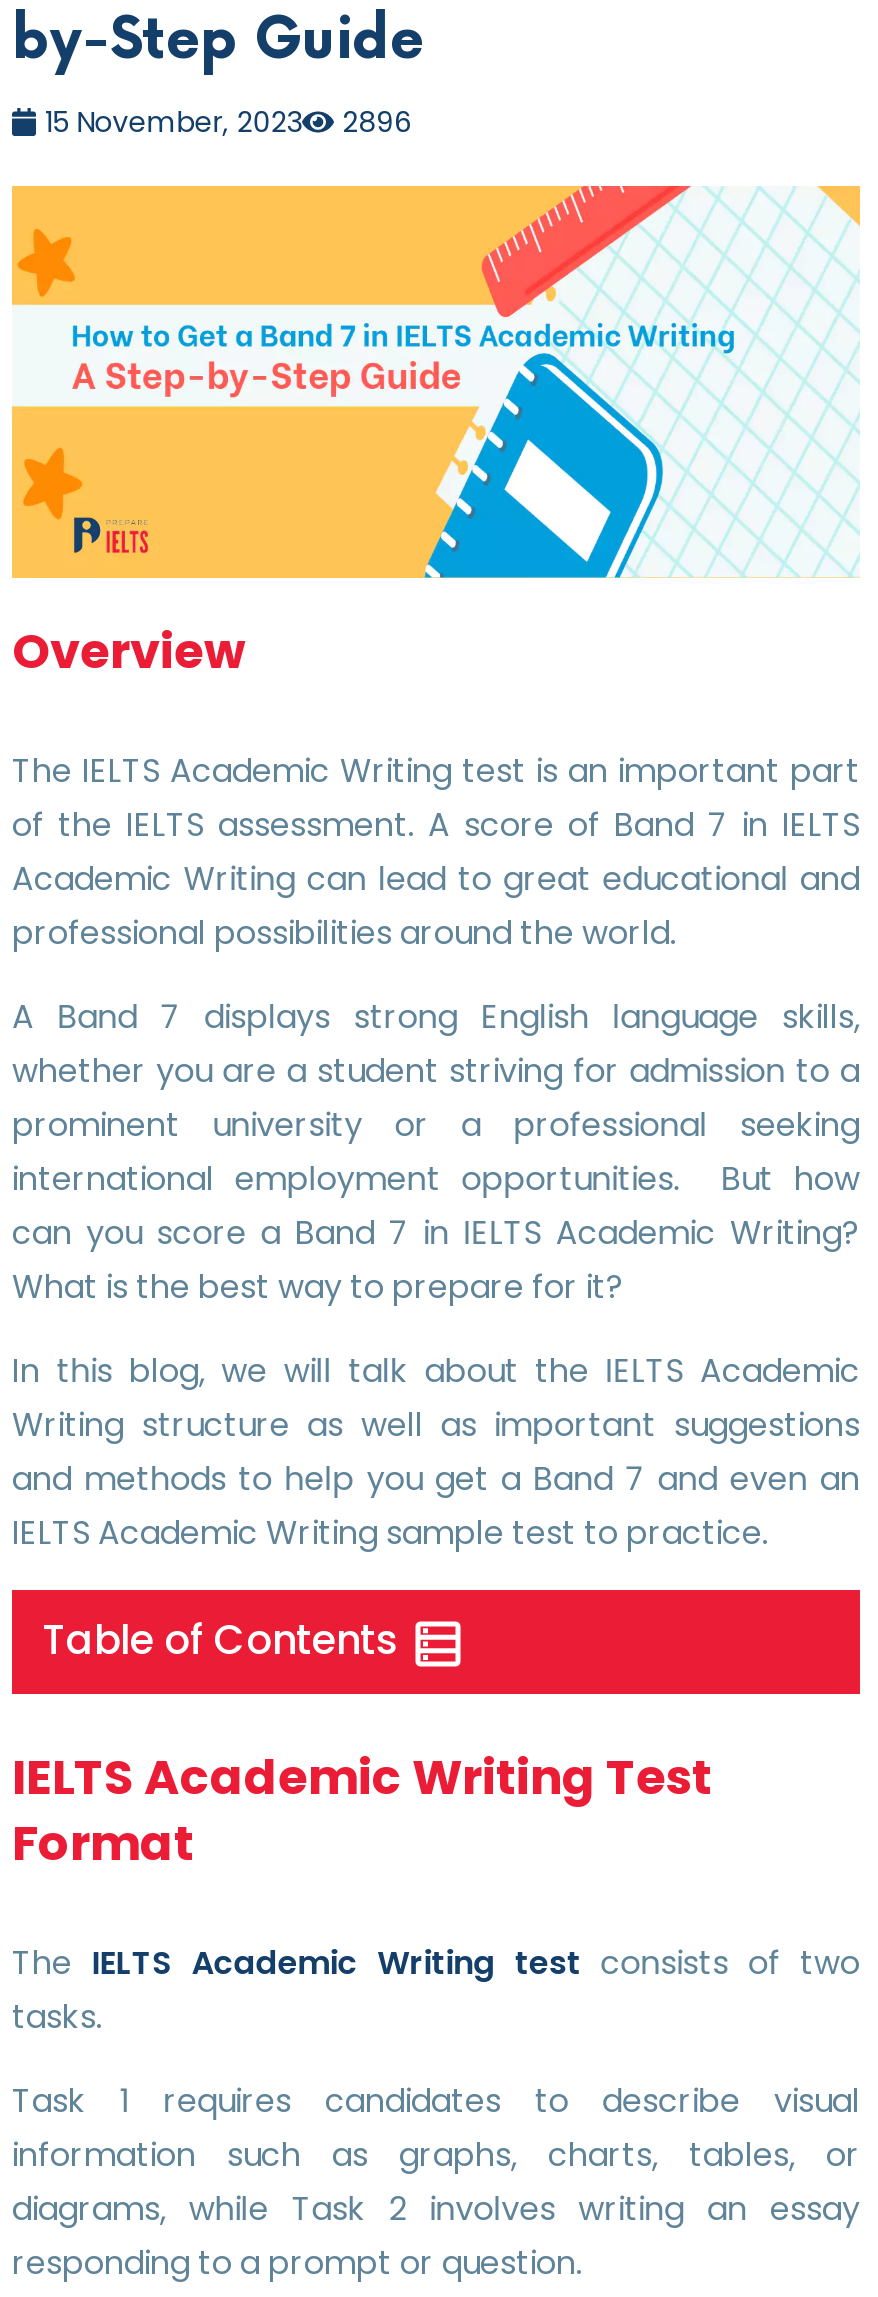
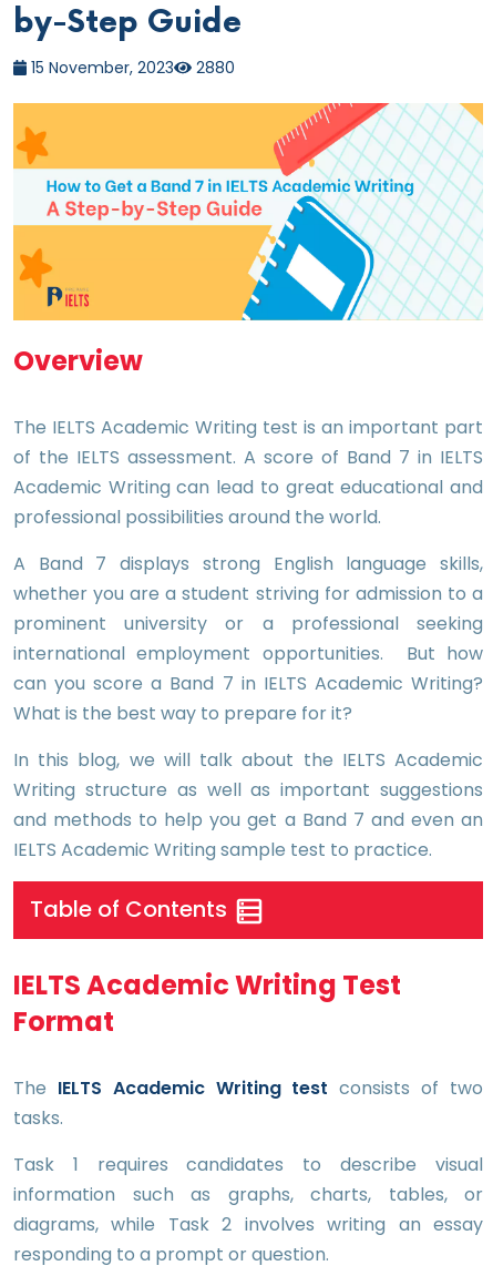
- 15 November, 2023 2896
+ 15 November, 2023 2880
